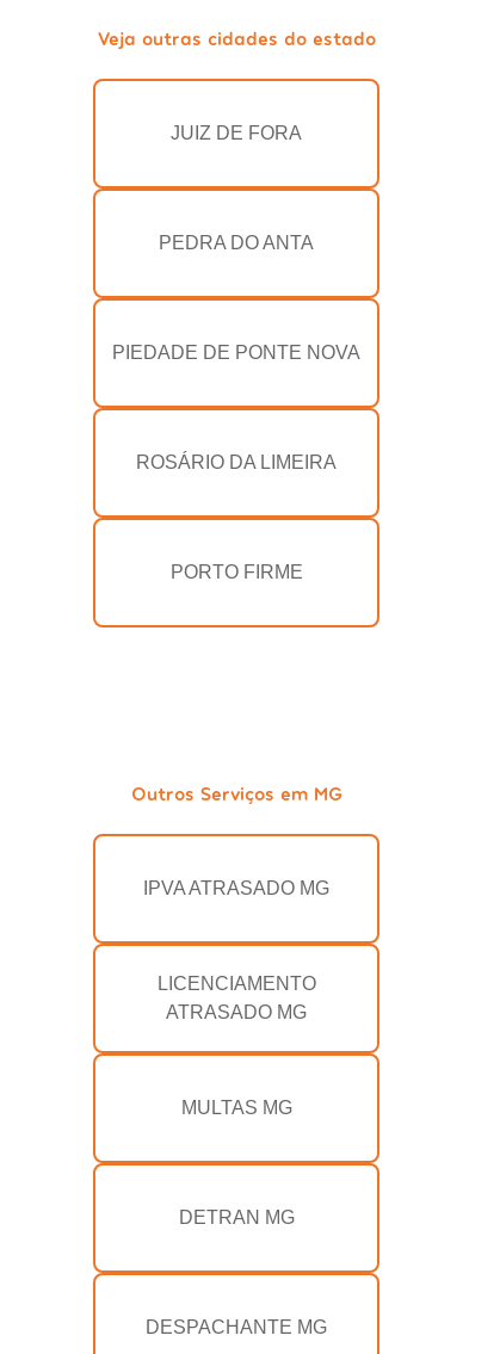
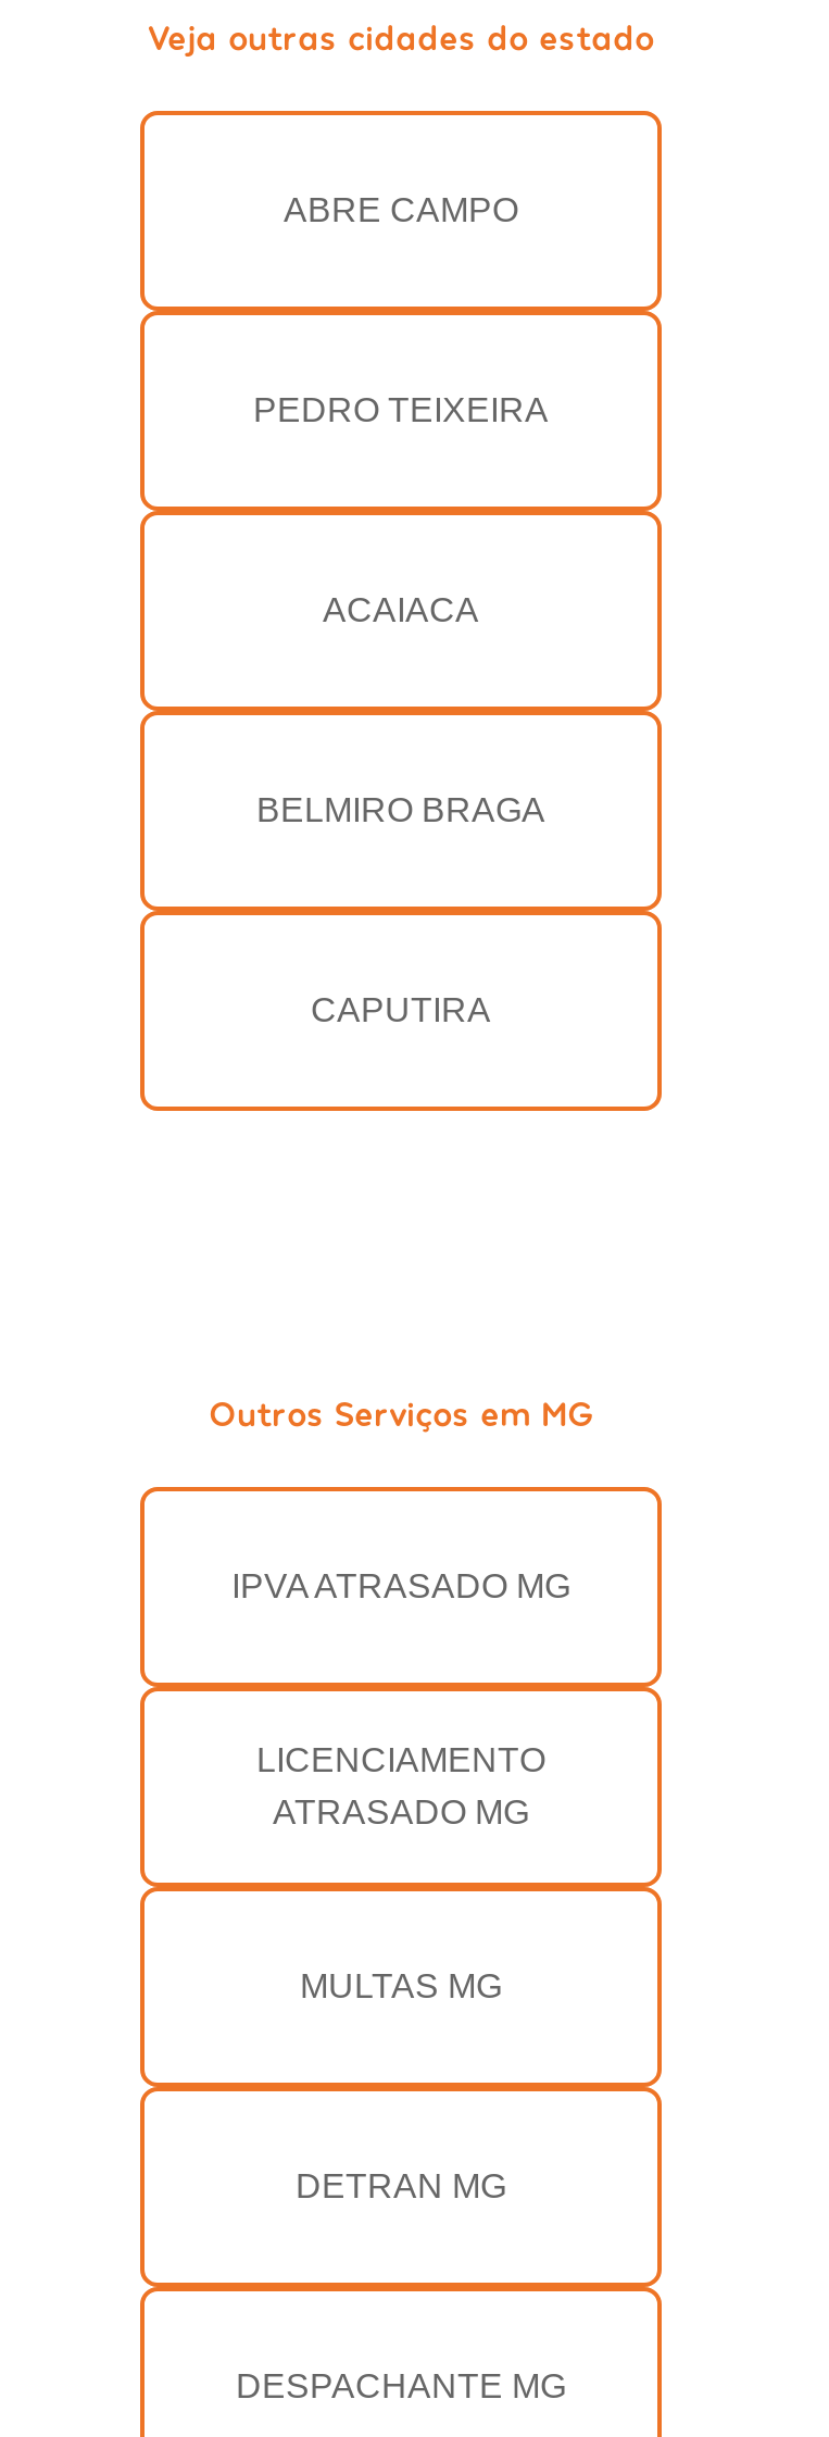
- JUIZ DE FORA
+ ABRE CAMPO

- PEDRA DO ANTA
+ PEDRO TEIXEIRA

- PIEDADE DE PONTE NOVA
+ ACAIACA

- ROSÁRIO DA LIMEIRA
+ BELMIRO BRAGA

- PORTO FIRME
+ CAPUTIRA
